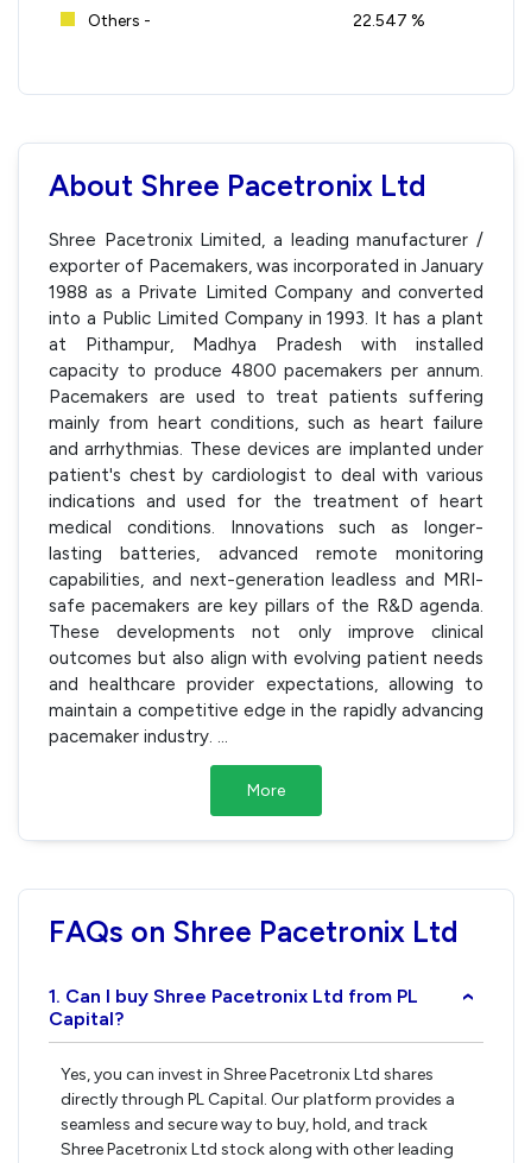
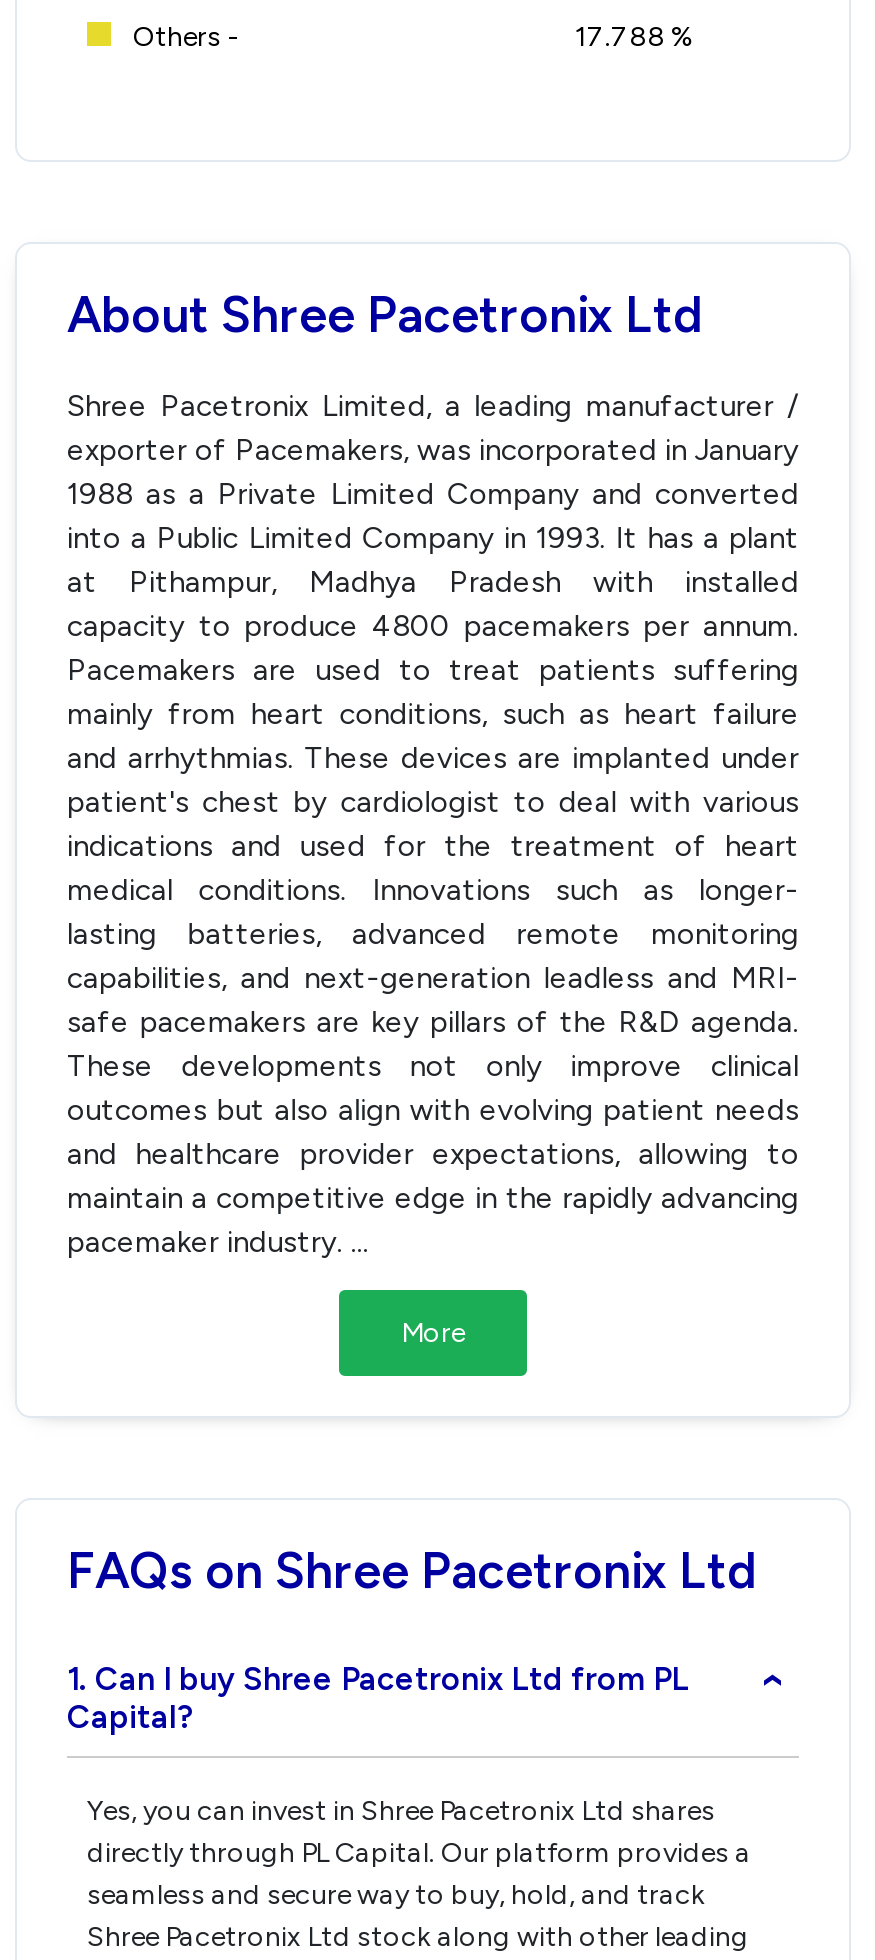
- 22.547 %
+ 17.788 %
